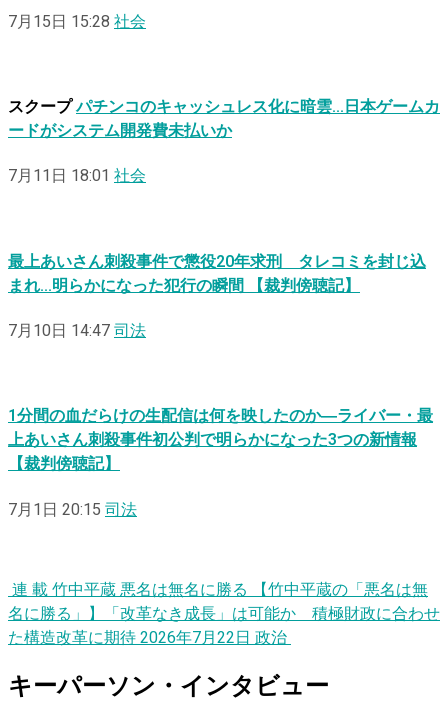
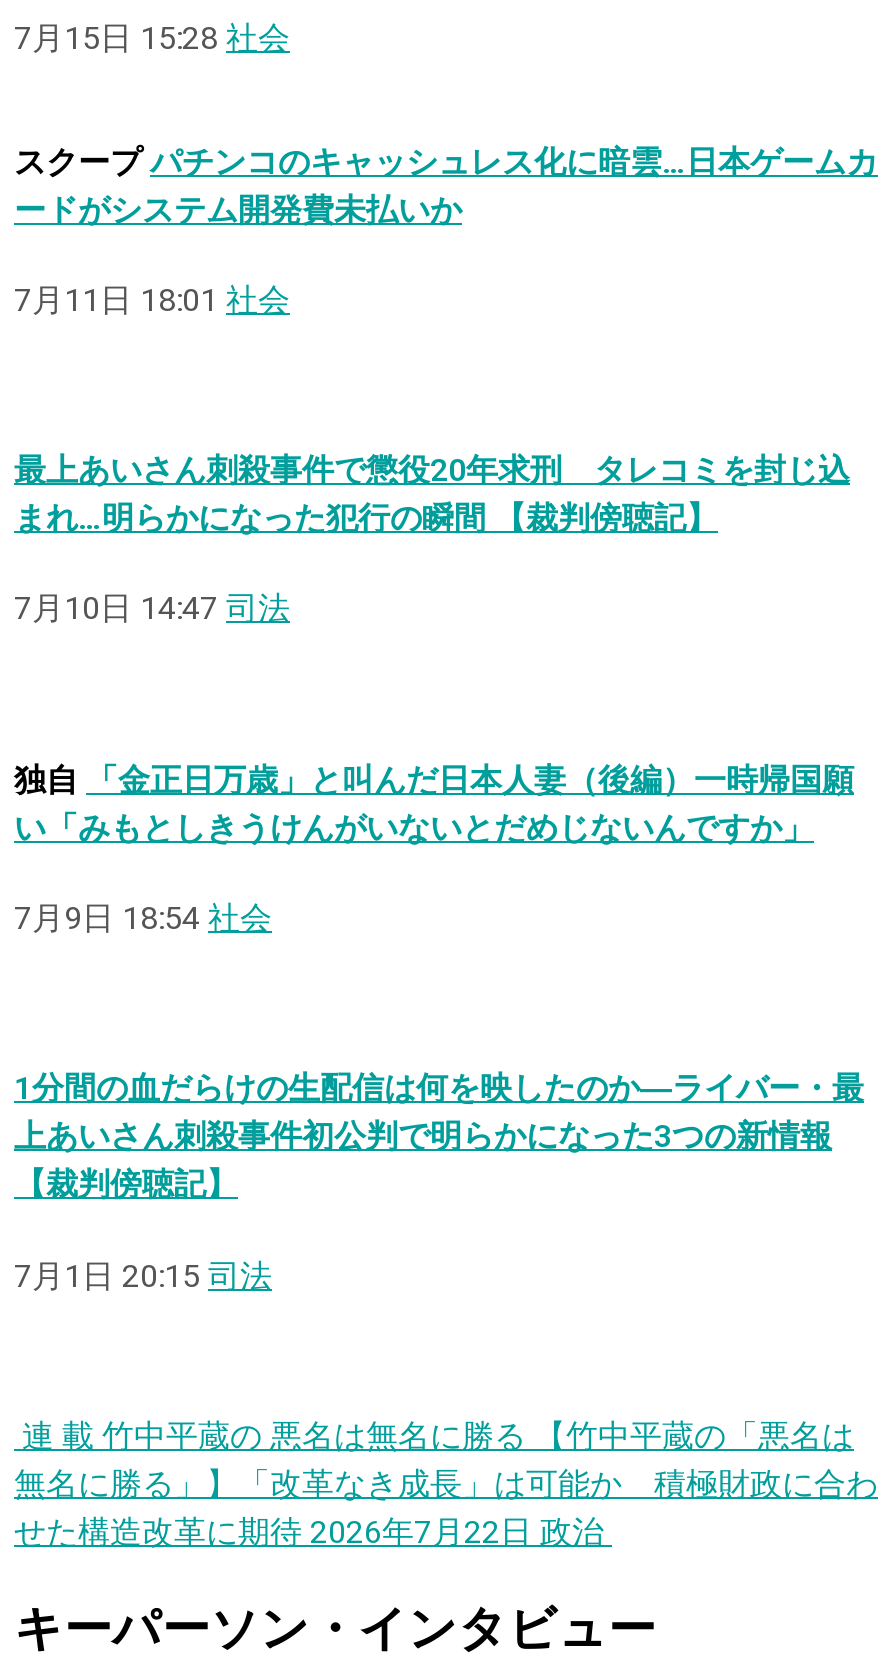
moved up: スクープ パチンコのキャッシュレス化に暗雲…日本ゲームカ | ードがシステム開発費未払いか | 7月11日 18:01 社会 | 最上あいさん刺殺事件で懲役20年求刑 タレコミを封じ込 | まれ…明らかになった犯行の瞬間 【裁判傍聴記】 | 7月10日 14:47 司法

+ 独自 「金正日万歳」と叫んだ日本人妻（後編）一時帰国願
+ い「みもとしきうけんがいないとだめじないんですか」
+ 7月9日 18:54 社会

- 連 載 竹中平蔵 悪名は無名に勝る 【竹中平蔵の「悪名は無
- 名に勝る」】「改革なき成長」は可能か 積極財政に合わせ
- た構造改革に期待 2026年7月22日 政治
+ 連 載 竹中平蔵の 悪名は無名に勝る 【竹中平蔵の「悪名は
+ 無名に勝る」】「改革なき成長」は可能か 積極財政に合わ
+ せた構造改革に期待 2026年7月22日 政治
